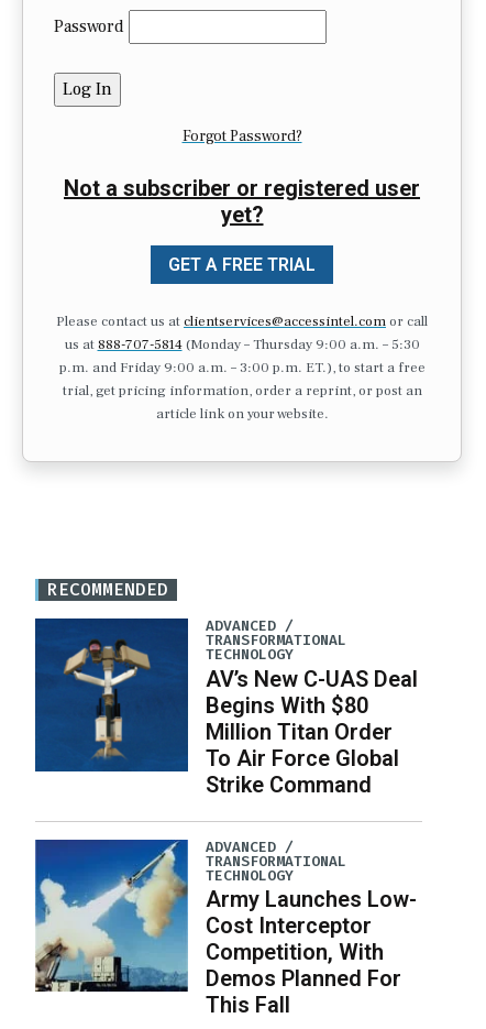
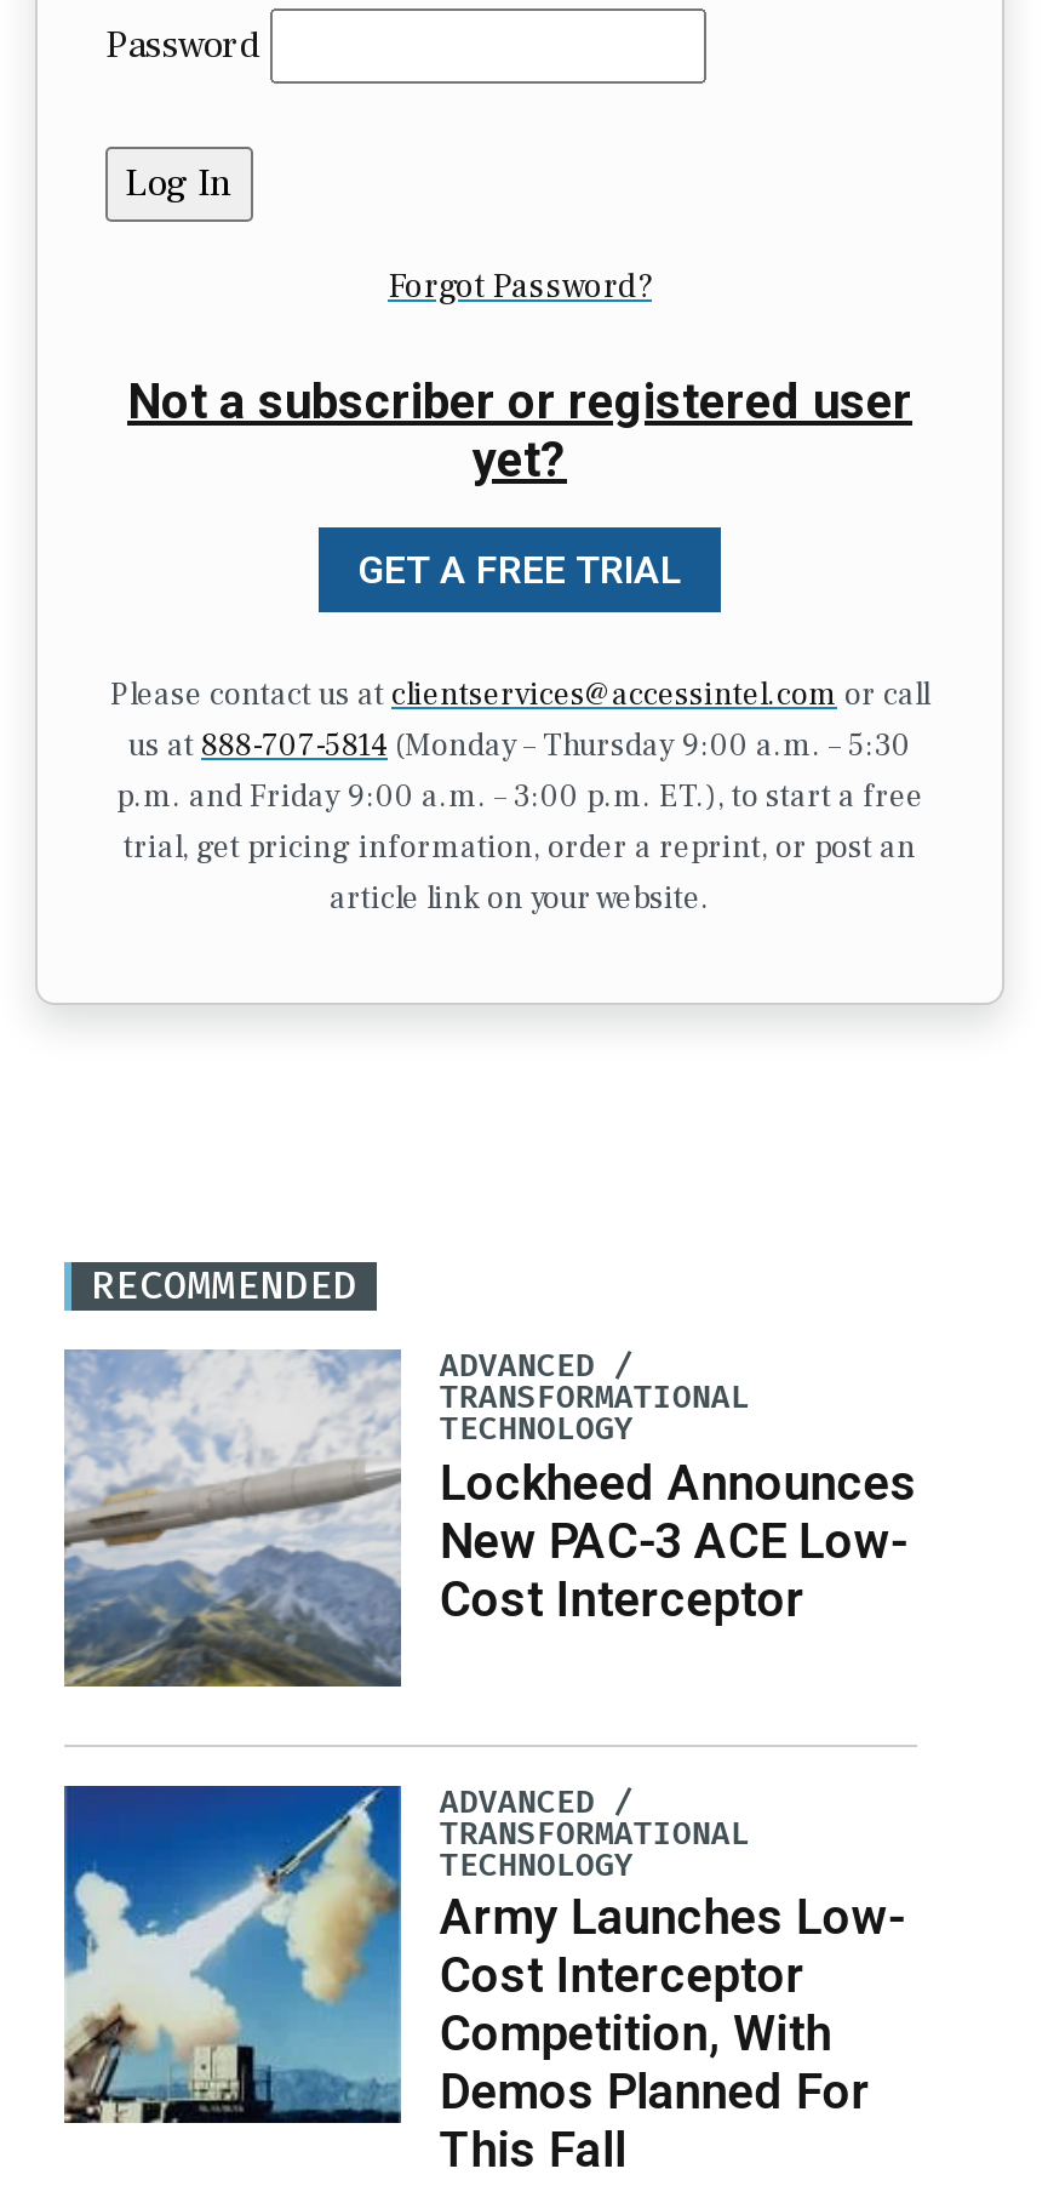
- [image]
- AV’s New C-UAS Deal
- Begins With $80
- Million Titan Order
- To Air Force Global
- Strike Command
+ [image]
+ Lockheed Announces
+ New PAC-3 ACE Low-
+ Cost Interceptor
